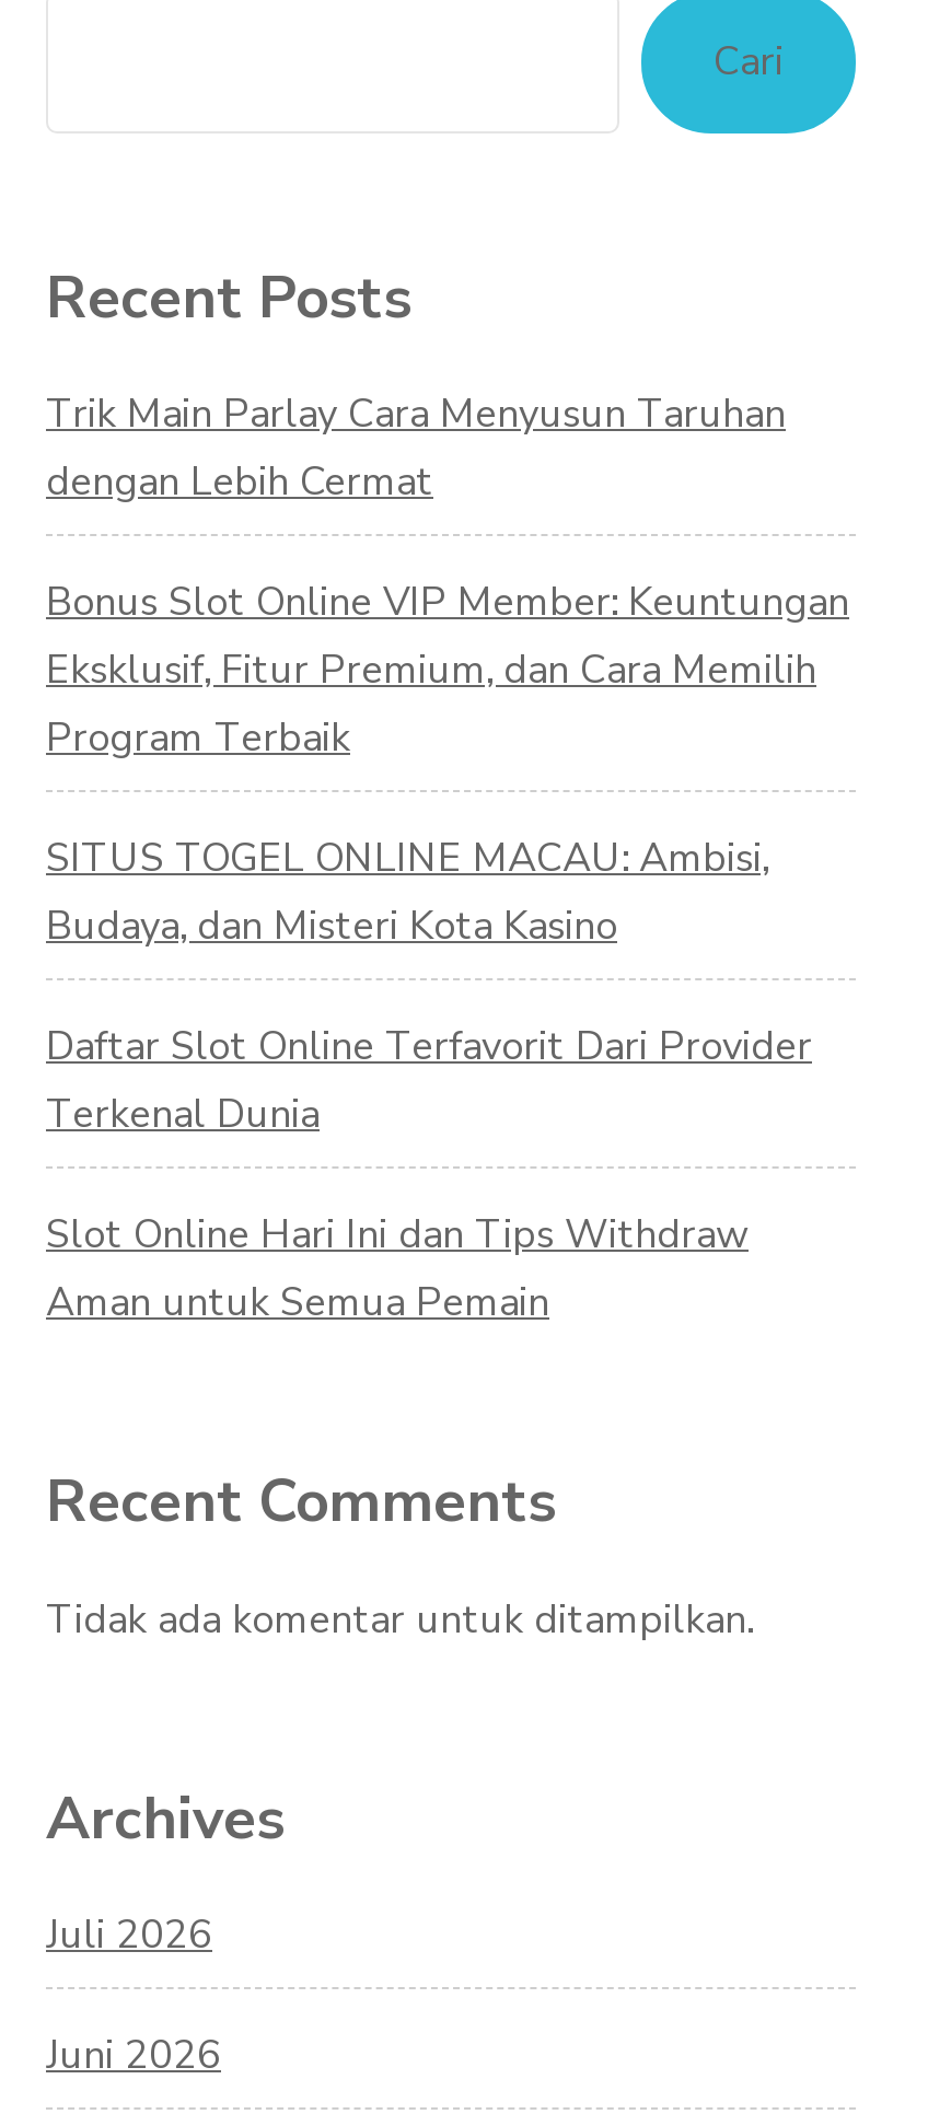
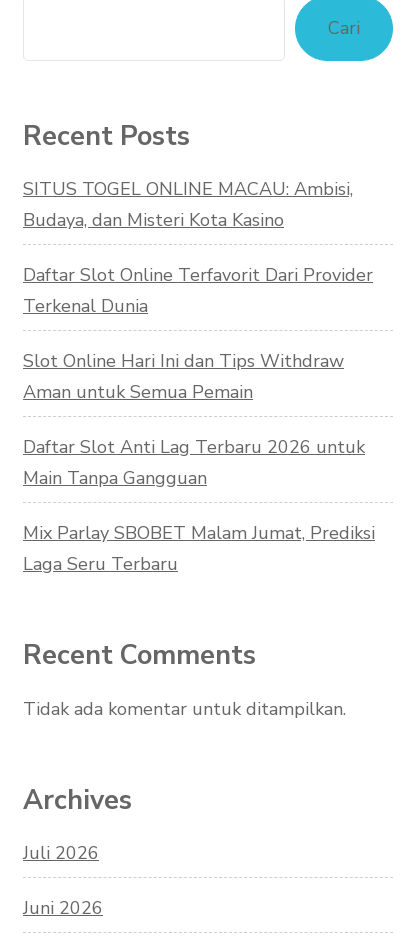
- Trik Main Parlay Cara Menyusun Taruhan
- dengan Lebih Cermat
- Bonus Slot Online VIP Member: Keuntungan
- Eksklusif, Fitur Premium, dan Cara Memilih
- Program Terbaik

moved up: SITUS TOGEL ONLINE MACAU: Ambisi, | Budaya, dan Misteri Kota Kasino | Daftar Slot Online Terfavorit Dari Provider | Terkenal Dunia | Slot Online Hari Ini dan Tips Withdraw | Aman untuk Semua Pemain

+ Daftar Slot Anti Lag Terbaru 2026 untuk
+ Main Tanpa Gangguan
+ Mix Parlay SBOBET Malam Jumat, Prediksi
+ Laga Seru Terbaru
